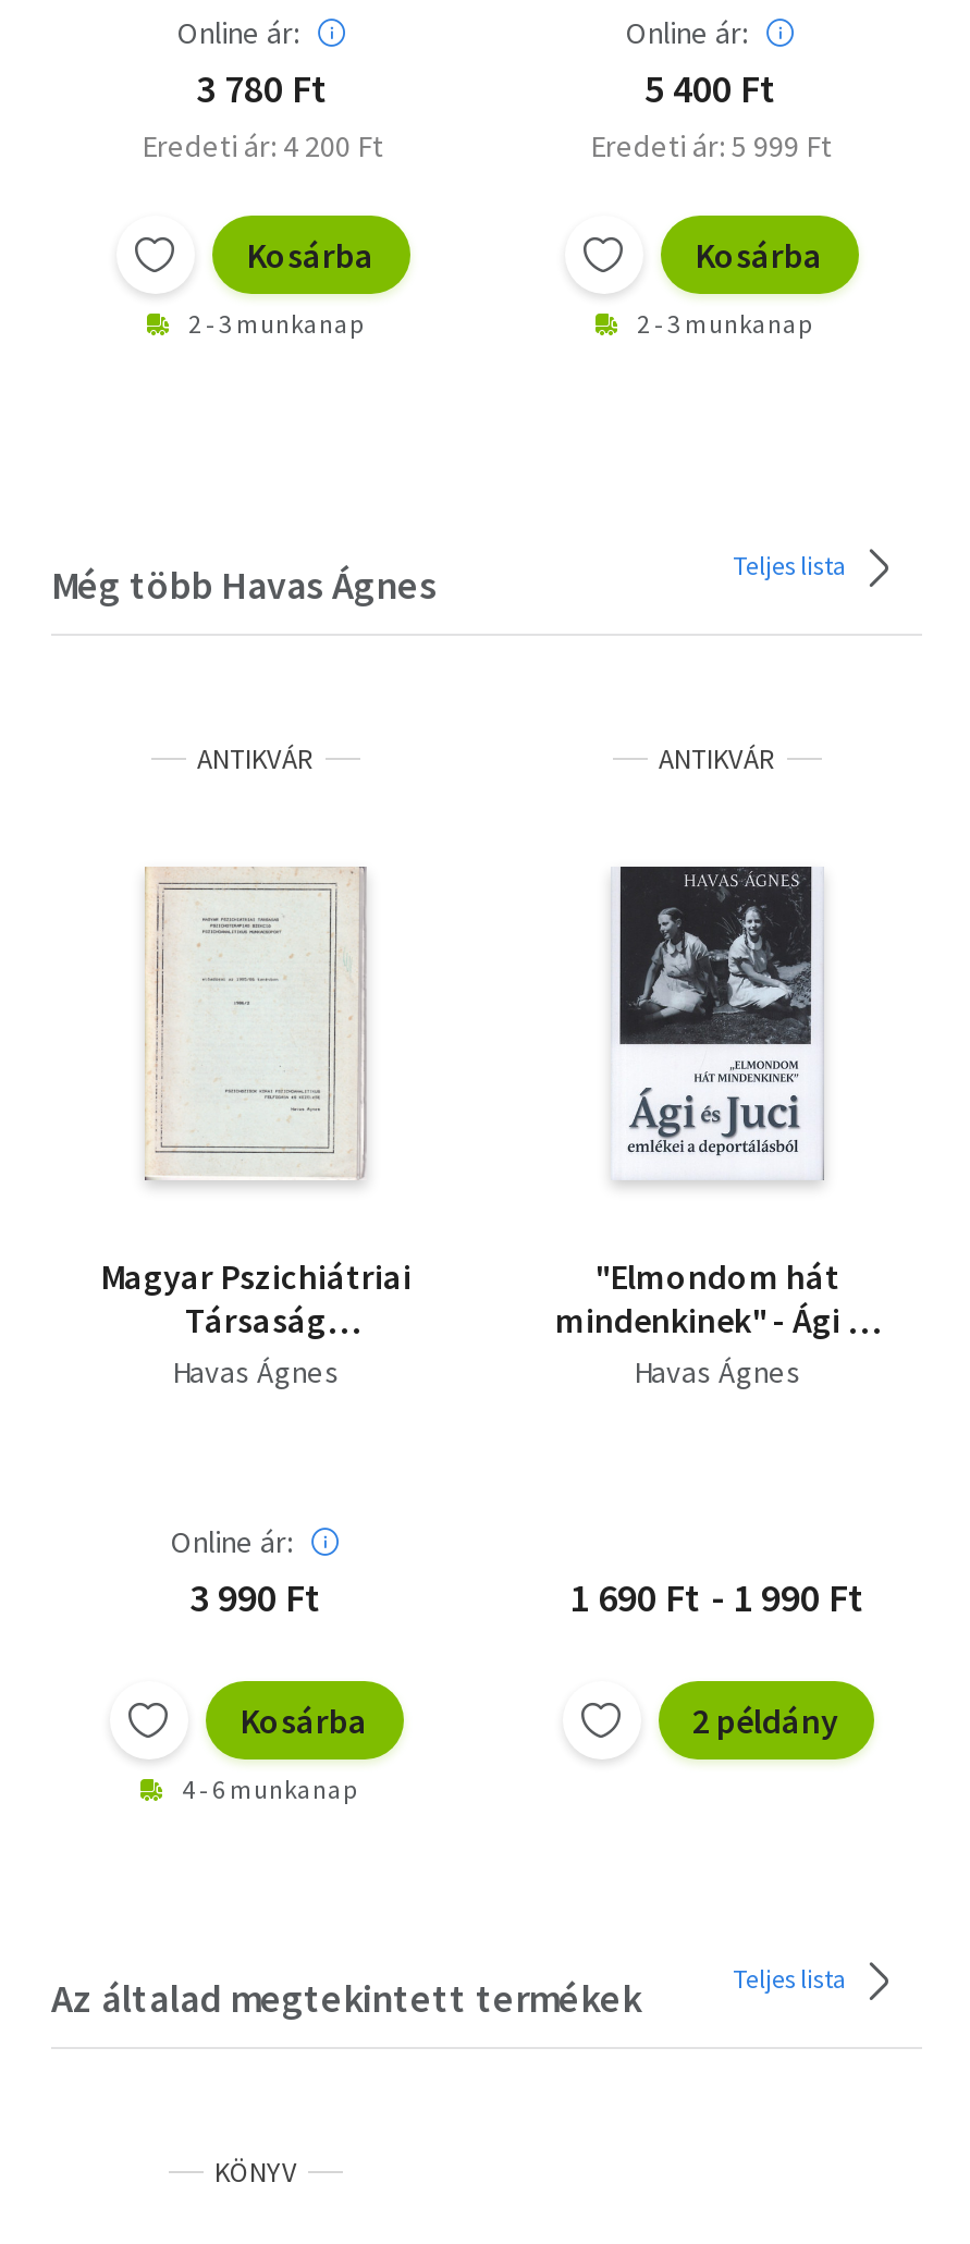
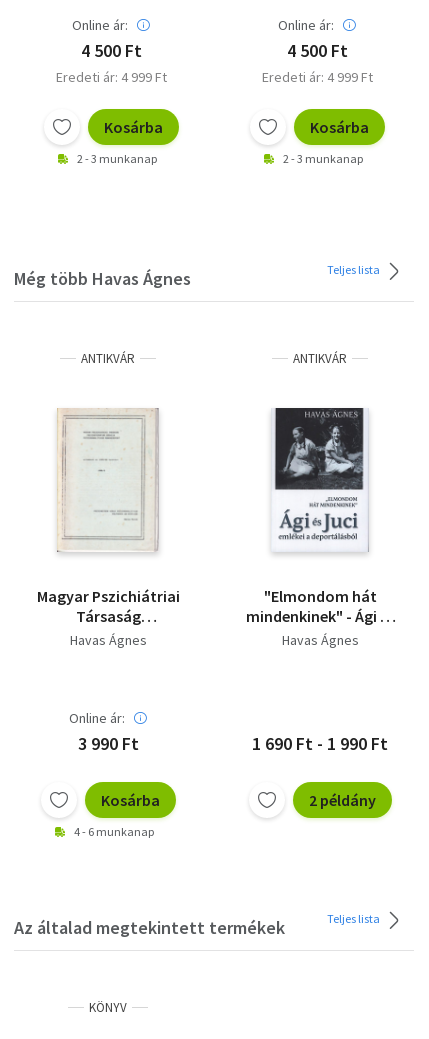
- 3 780 Ft
+ 4 500 Ft

- 5 400 Ft
+ 4 500 Ft

- Eredeti ár: 4 200 Ft
+ Eredeti ár: 4 999 Ft

- Eredeti ár: 5 999 Ft
+ Eredeti ár: 4 999 Ft
